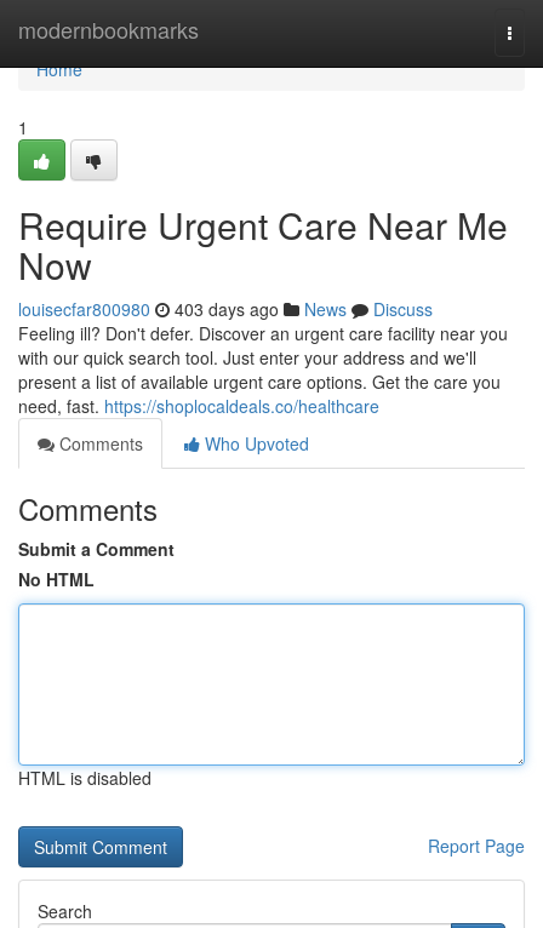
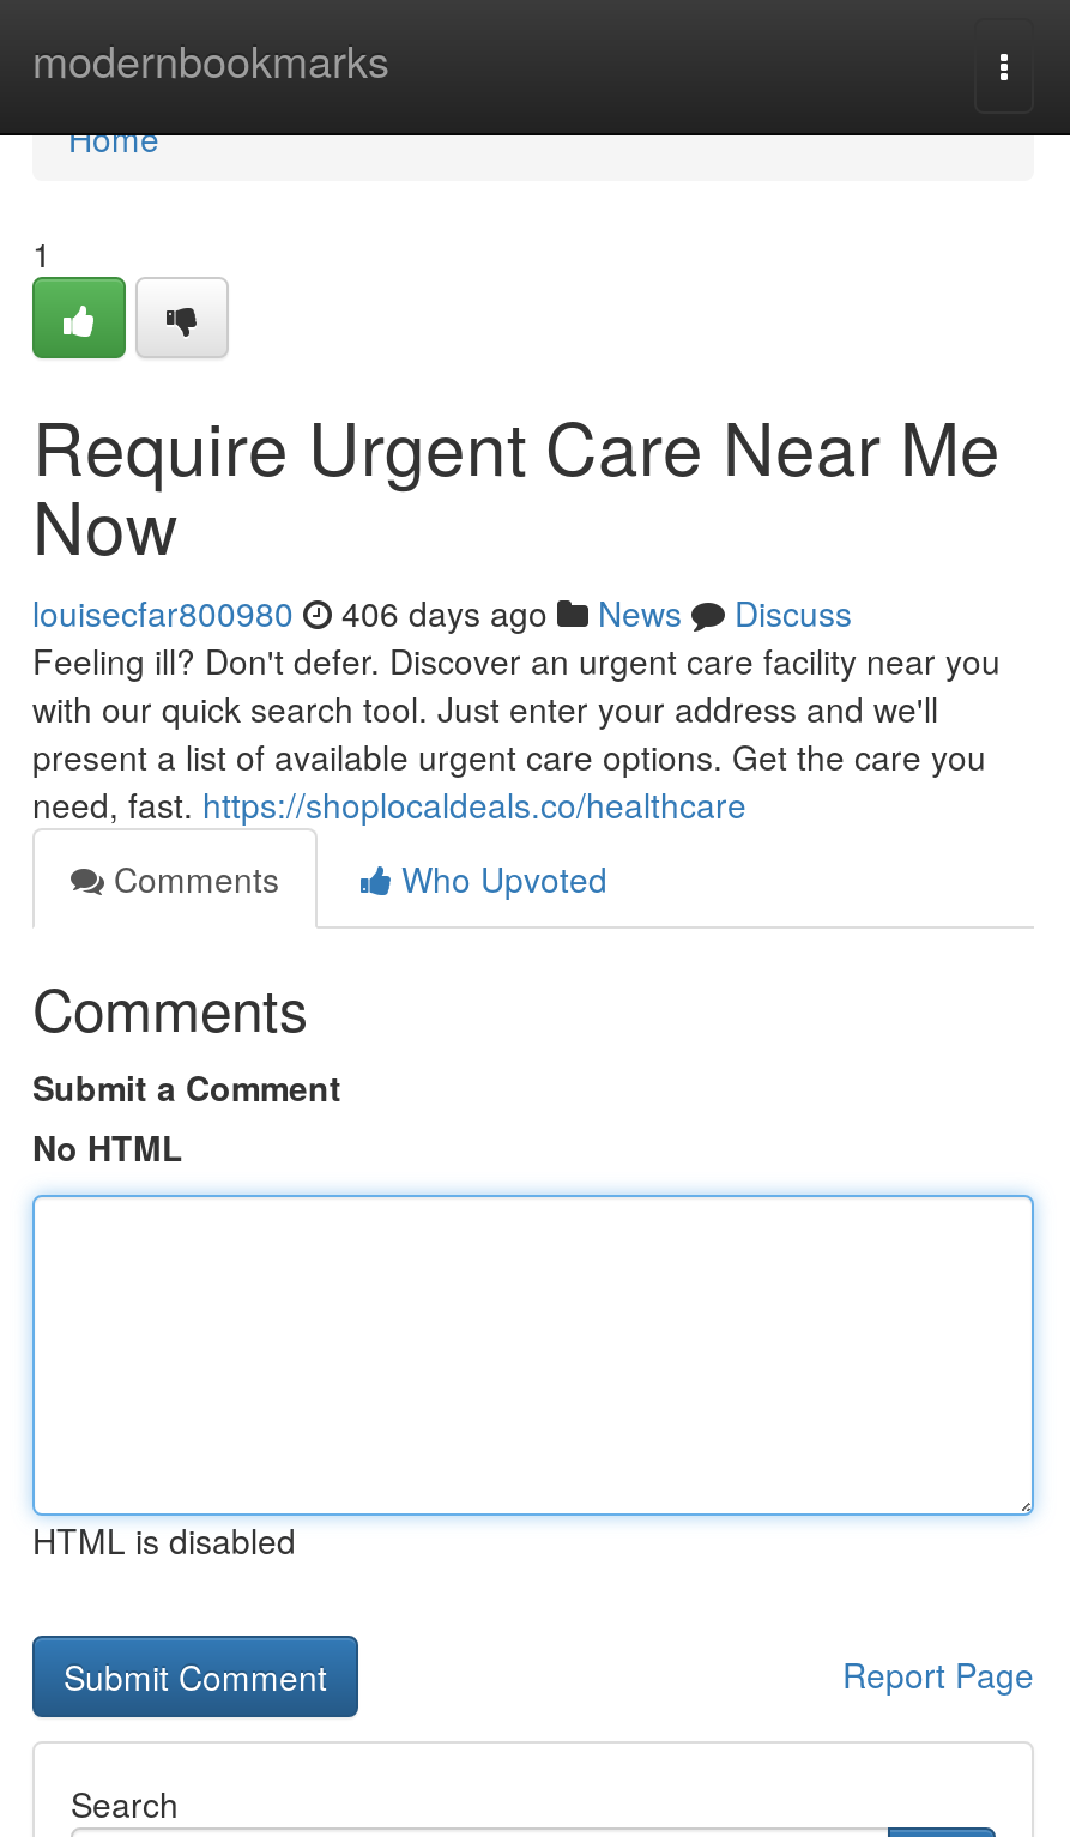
- louisecfar800980 403 days ago News Discuss
+ louisecfar800980 406 days ago News Discuss
